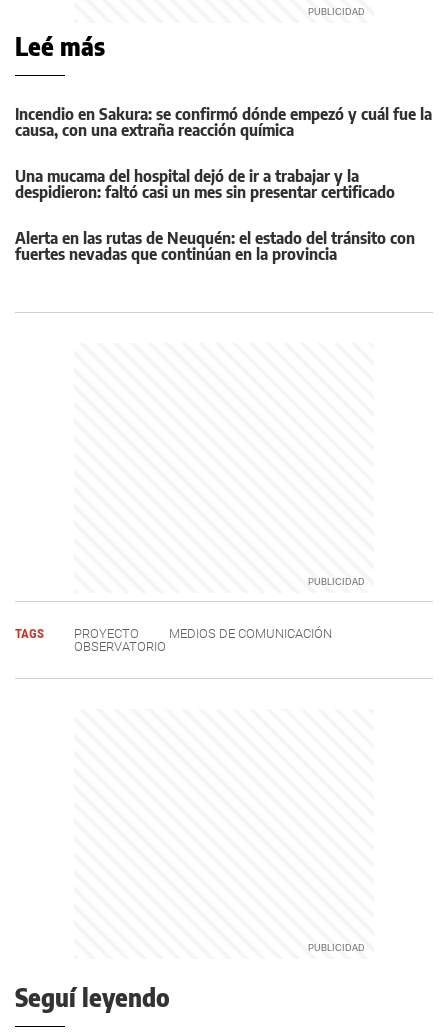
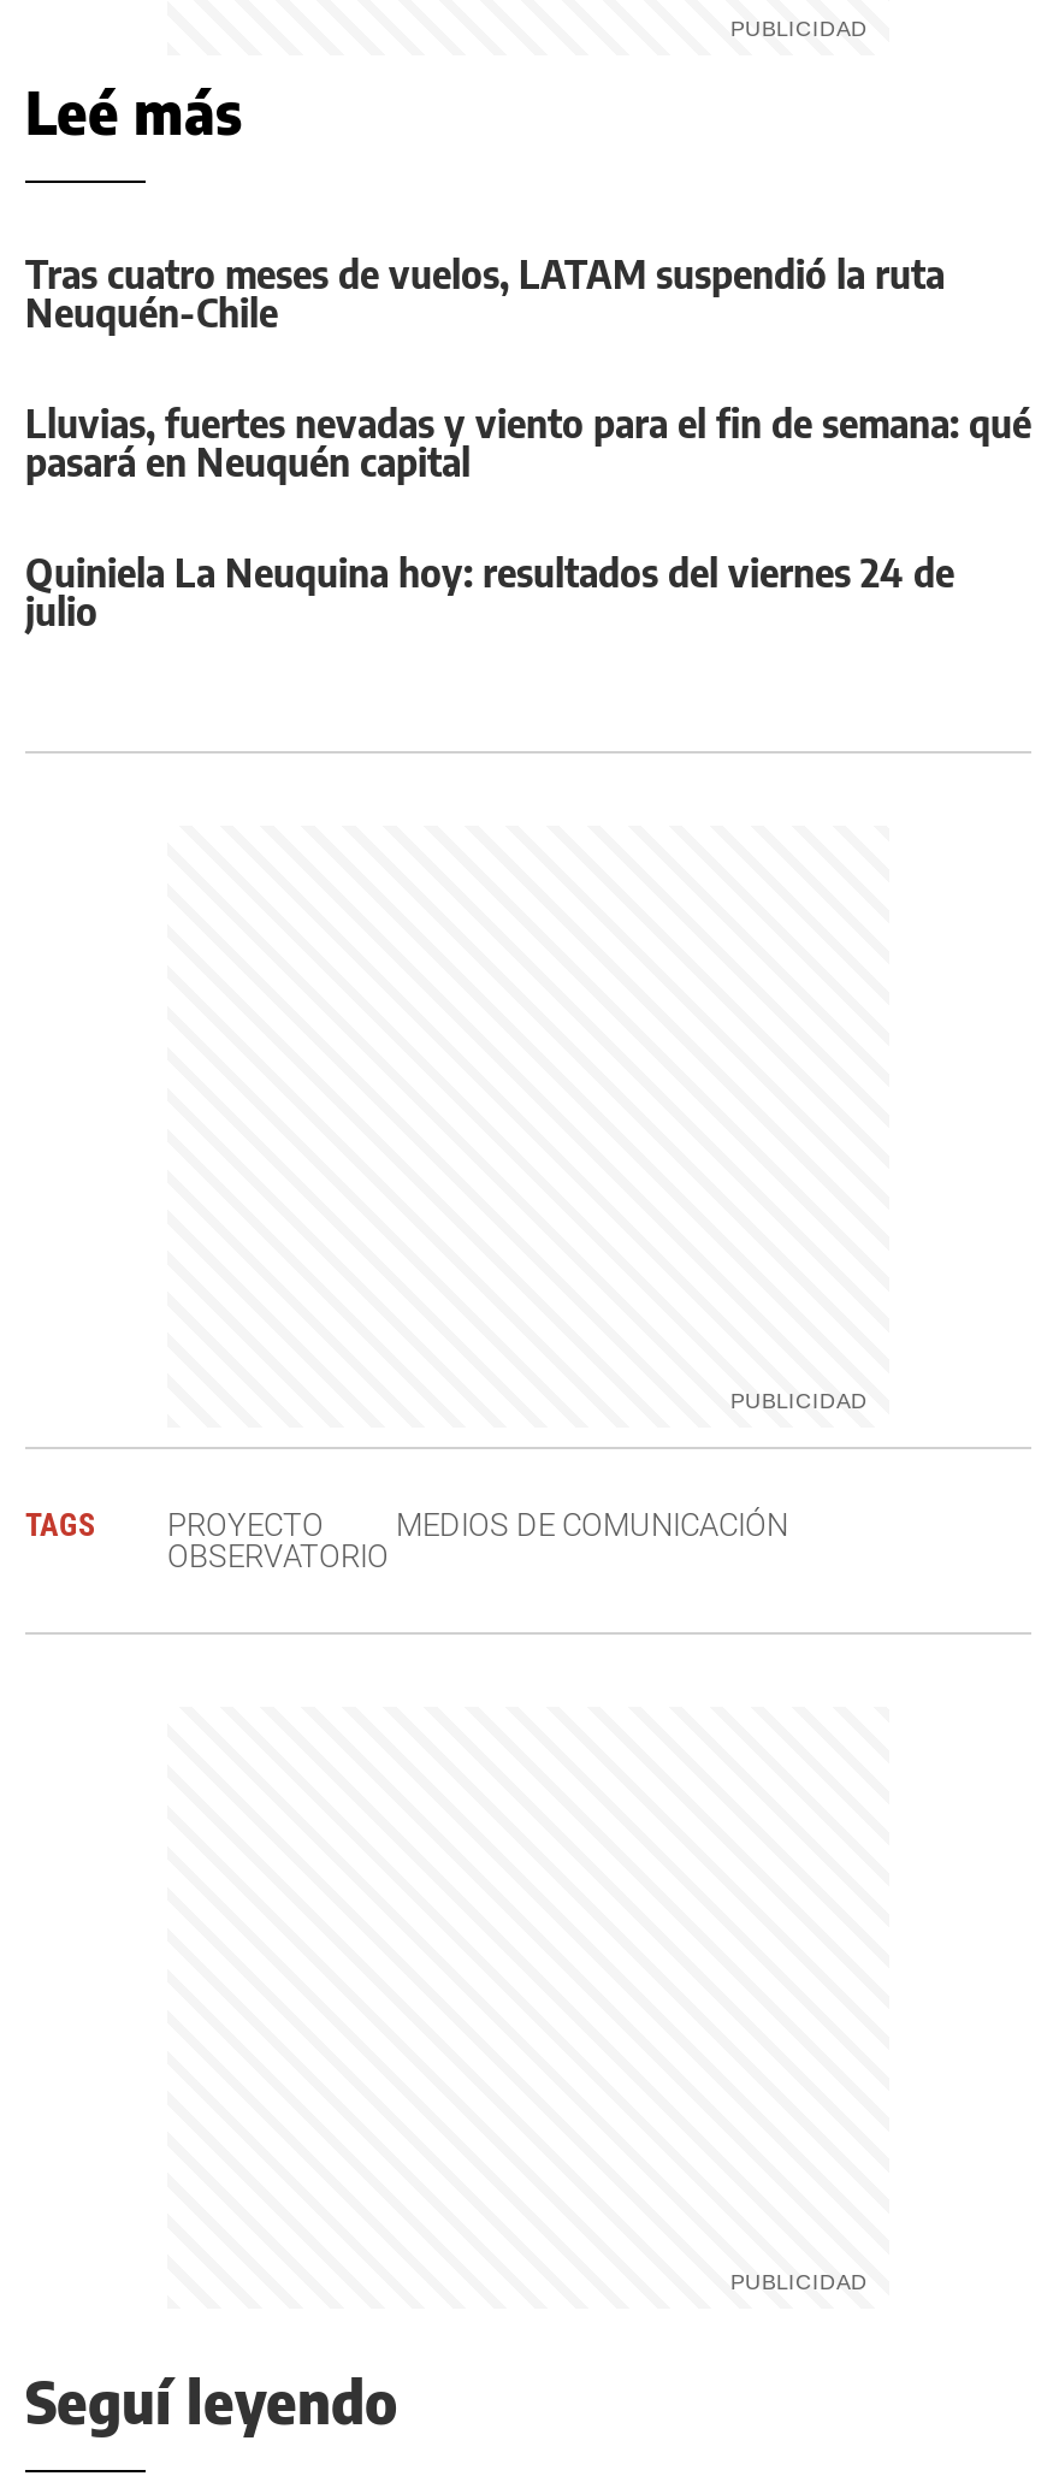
- Incendio en Sakura: se confirmó dónde empezó y cuál fue la
- causa, con una extraña reacción química
+ Tras cuatro meses de vuelos, LATAM suspendió la ruta
+ Neuquén-Chile

- Una mucama del hospital dejó de ir a trabajar y la
- despidieron: faltó casi un mes sin presentar certificado
+ Lluvias, fuertes nevadas y viento para el fin de semana: qué
+ pasará en Neuquén capital

- Alerta en las rutas de Neuquén: el estado del tránsito con
- fuertes nevadas que continúan en la provincia
+ Quiniela La Neuquina hoy: resultados del viernes 24 de
+ julio
